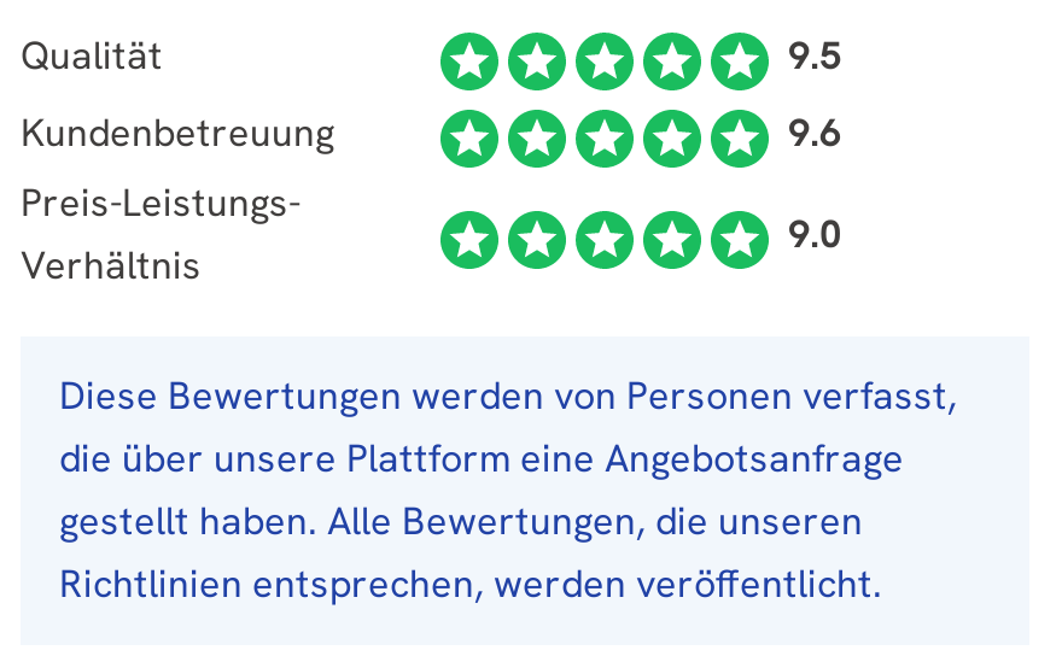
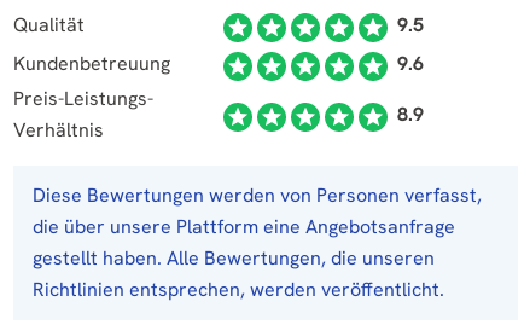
- 9.0
+ 8.9
